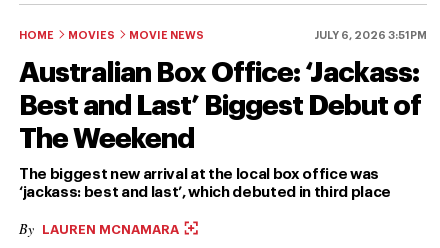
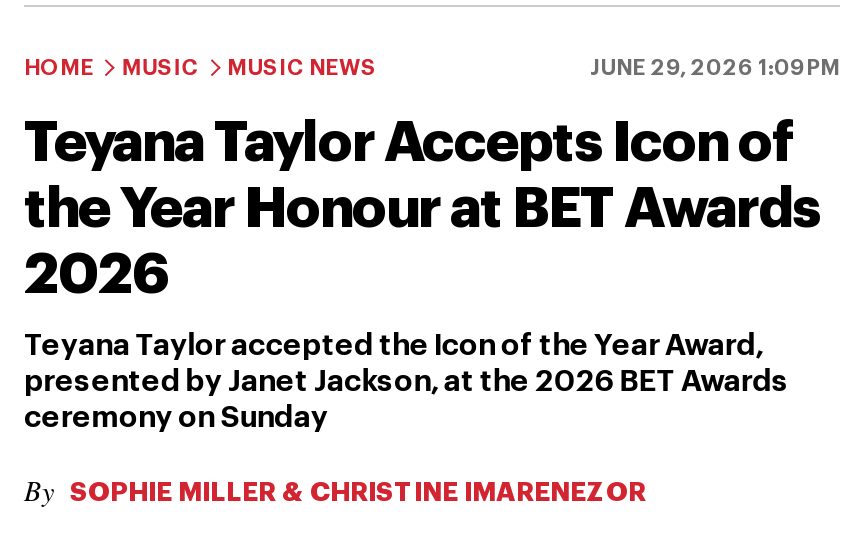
- MOVIES
- MOVIE NEWS
- JULY 6, 2026 3:51PM
+ MUSIC
+ MUSIC NEWS
+ JUNE 29, 2026 1:09PM

- Australian Box Office: ‘Jackass:
- Best and Last’ Biggest Debut of
- The Weekend
+ Teyana Taylor Accepts Icon of
+ the Year Honour at BET Awards
+ 2026

- The biggest new arrival at the local box office was
- ‘jackass: best and last’, which debuted in third place
+ Teyana Taylor accepted the Icon of the Year Award,
+ presented by Janet Jackson, at the 2026 BET Awards
+ ceremony on Sunday

- LAUREN MCNAMARA
+ SOPHIE MILLER & CHRISTINE IMARENEZOR
